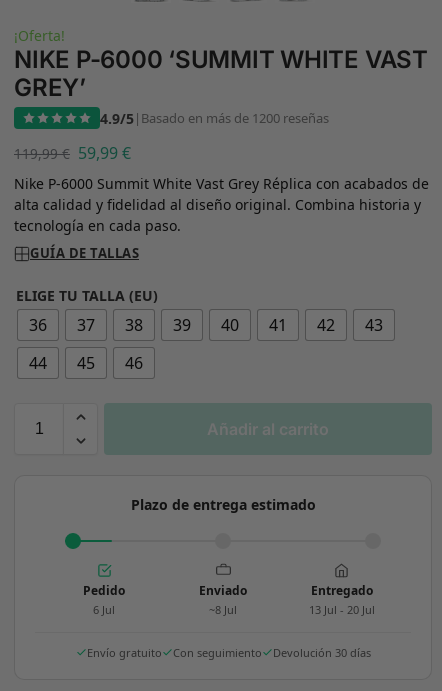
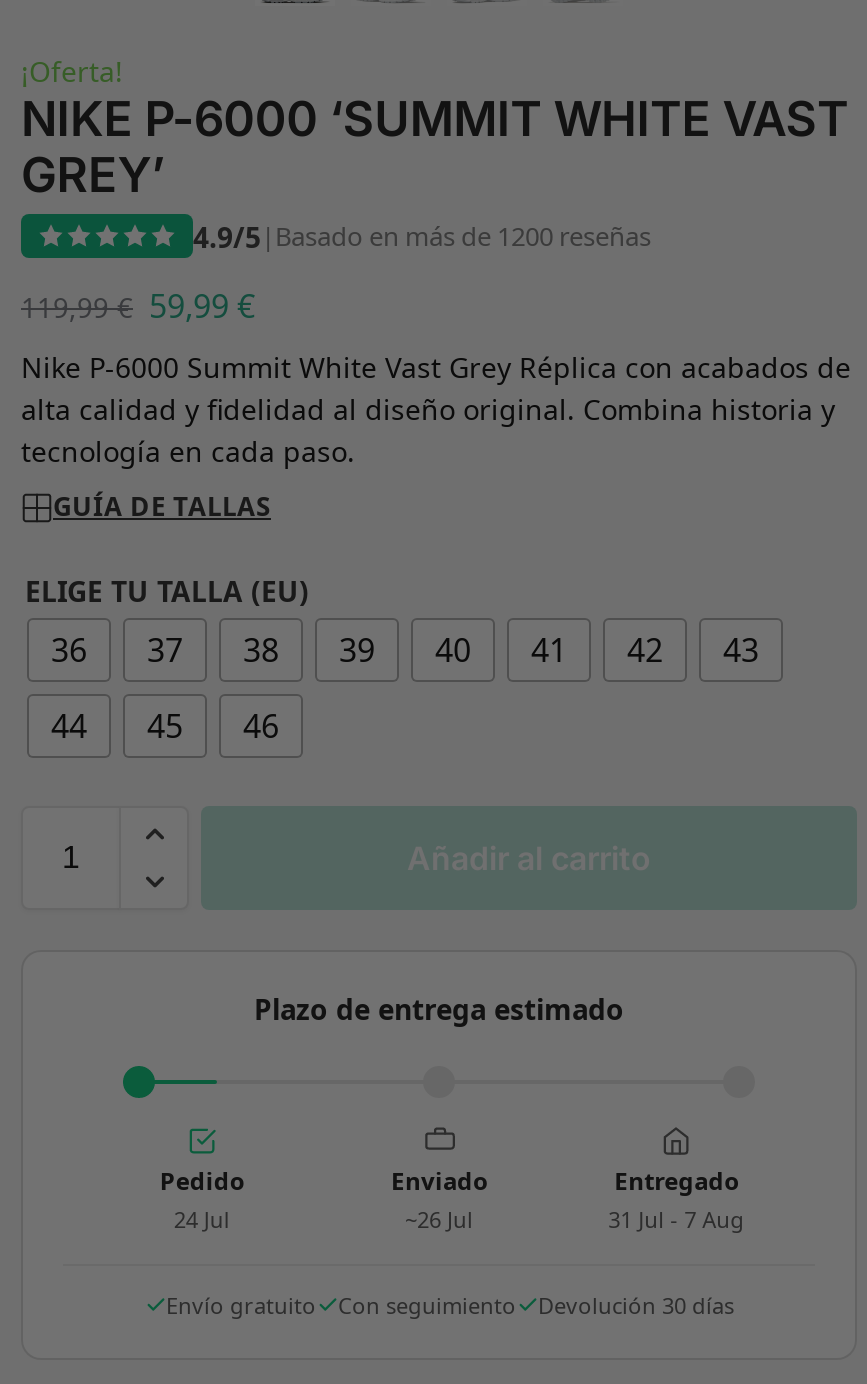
- 6 Jul
+ 24 Jul

- ~8 Jul
+ ~26 Jul

- 13 Jul - 20 Jul
+ 31 Jul - 7 Aug
